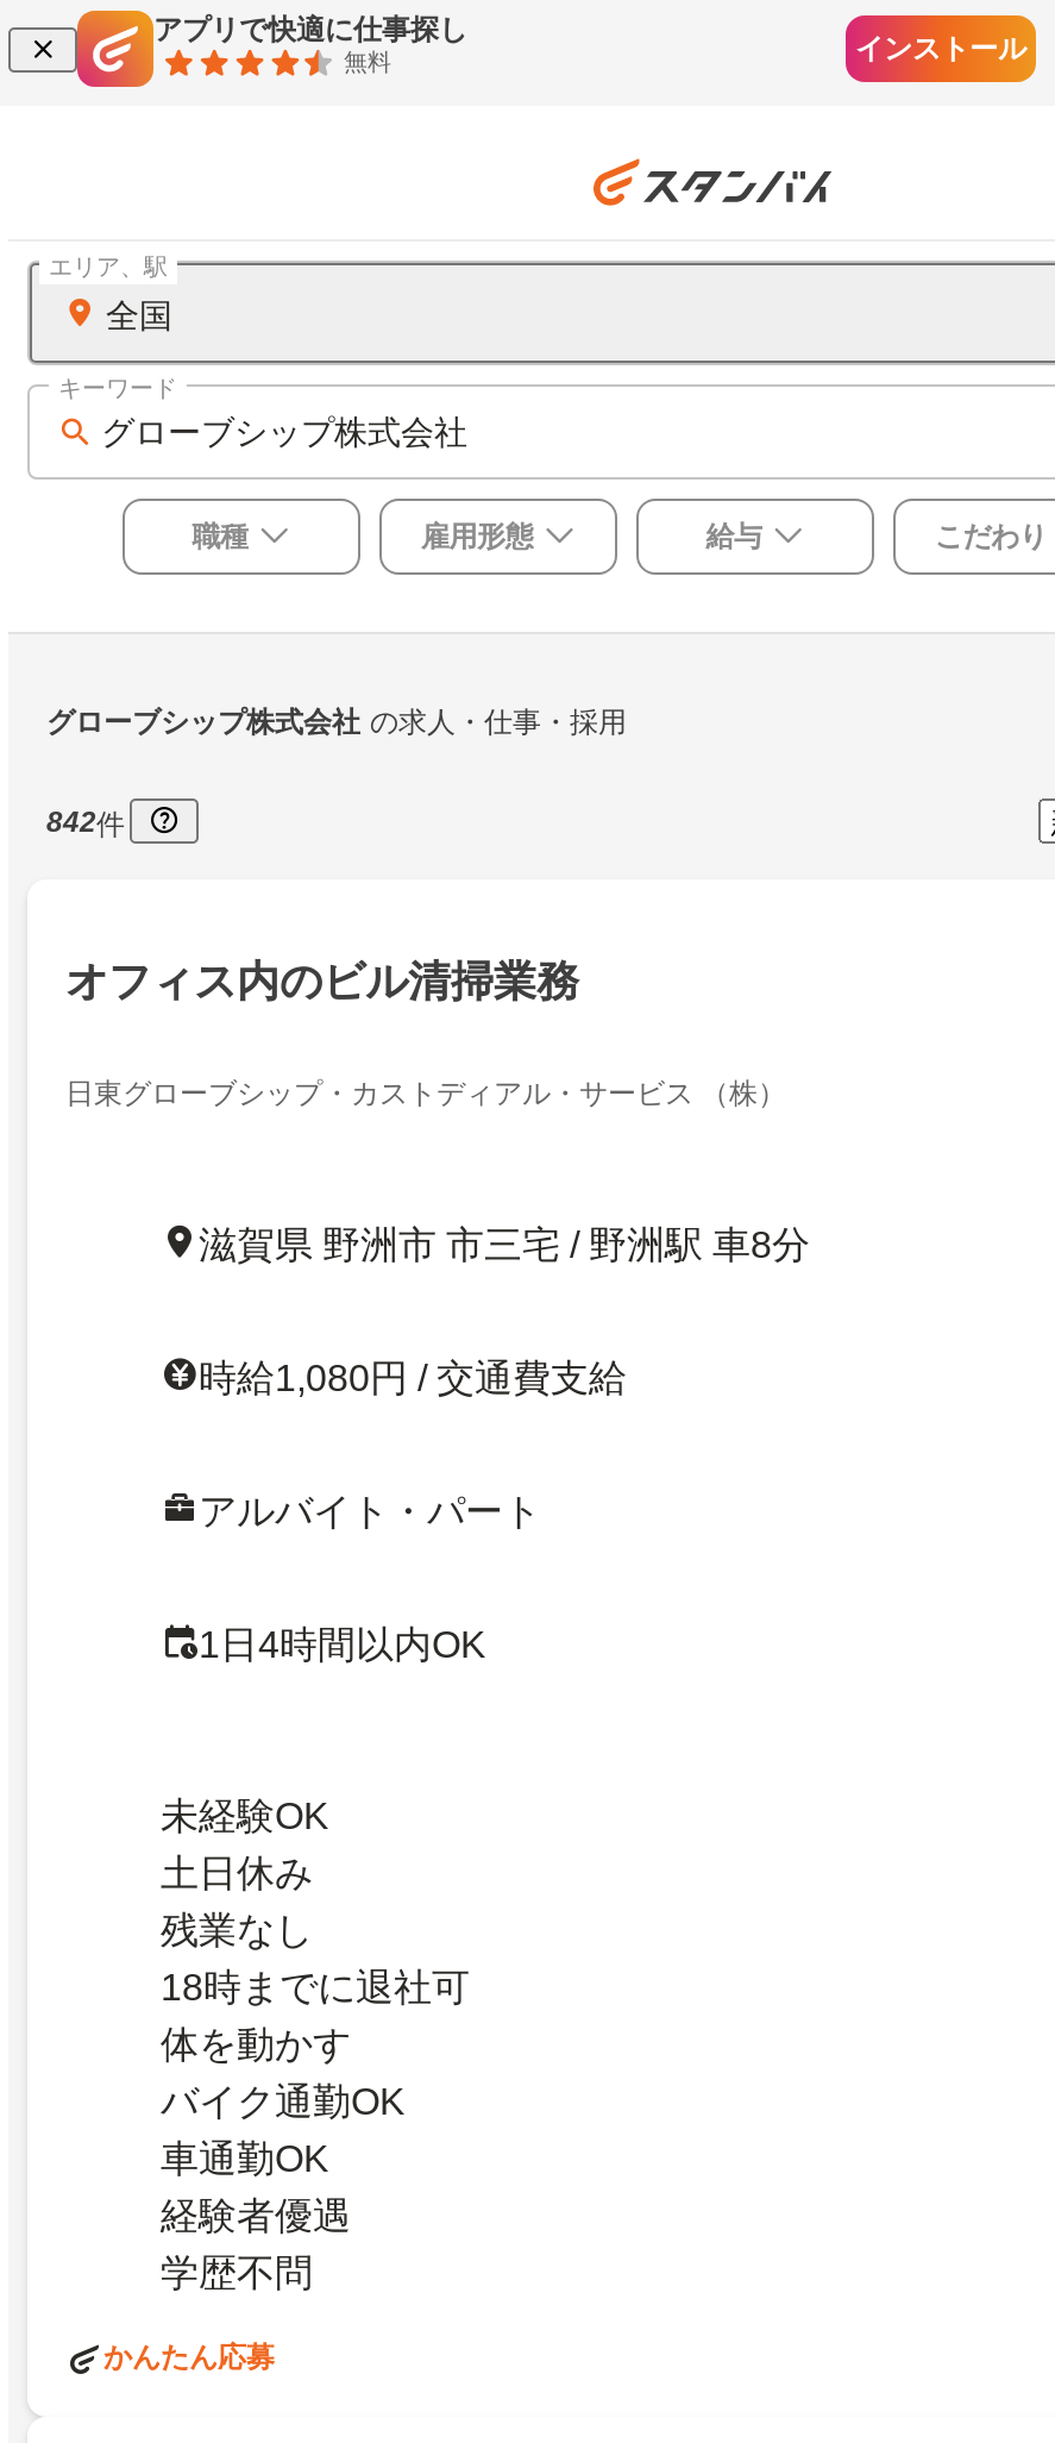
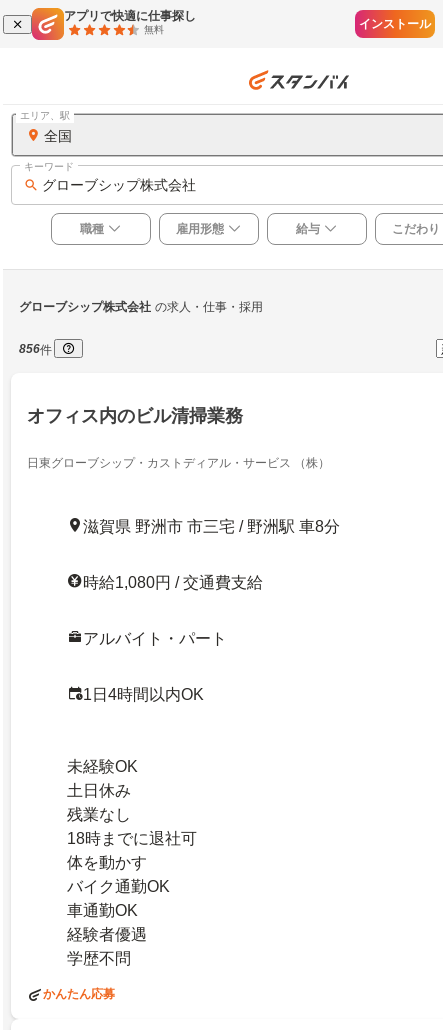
- 842件
+ 856件
